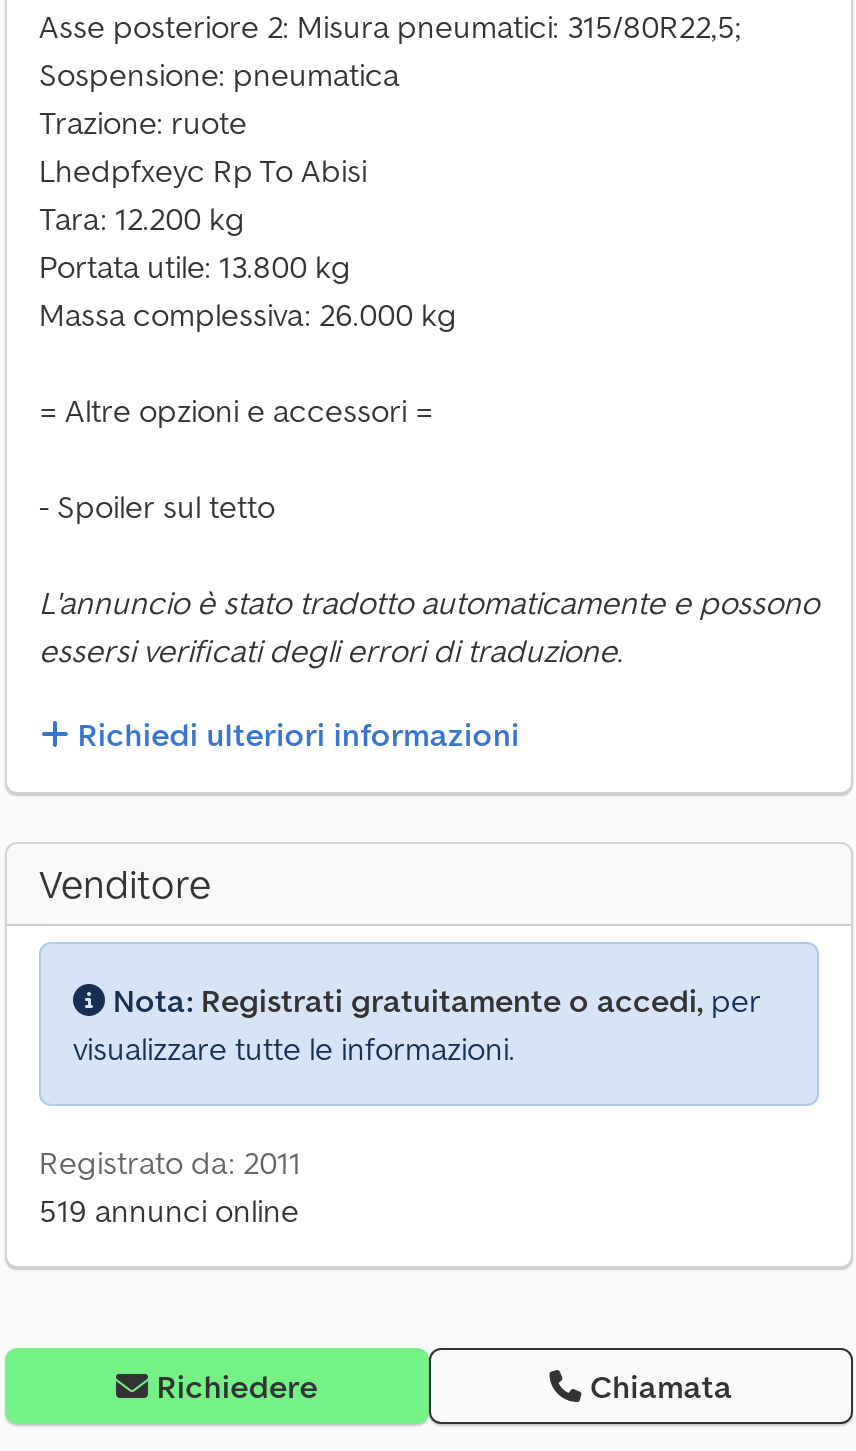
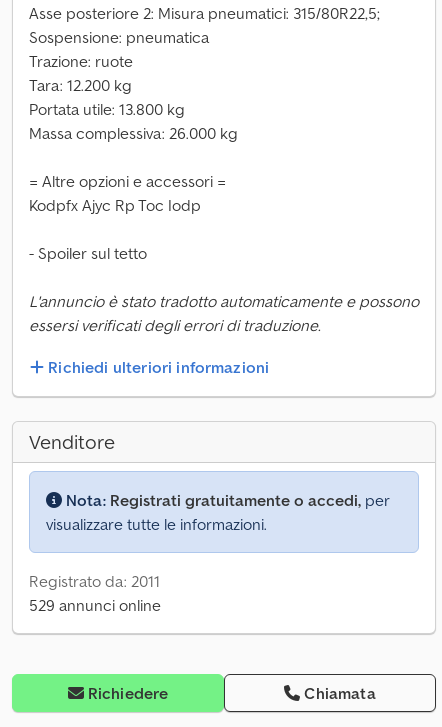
- Lhedpfxeyc Rp To Abisi

moved up: Tara: 12.200 kg | Portata utile: 13.800 kg | Massa complessiva: 26.000 kg | = Altre opzioni e accessori =

+ Kodpfx Ajyc Rp Toc Iodp

- 519 annunci online
+ 529 annunci online
